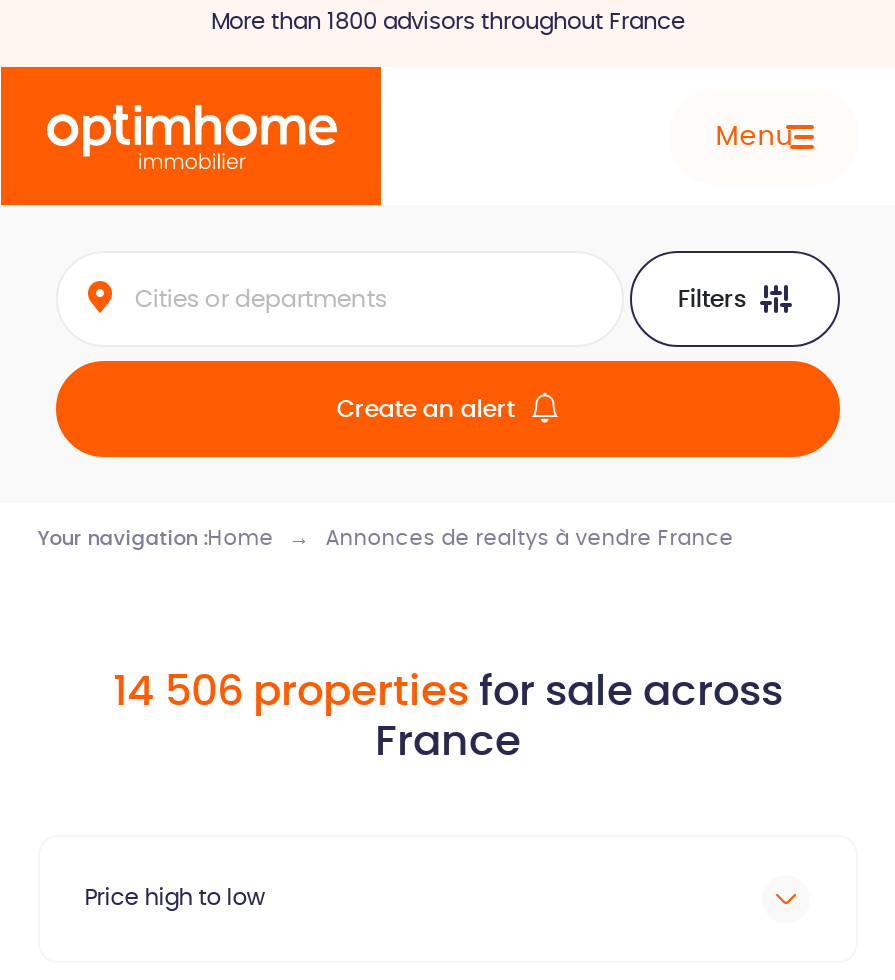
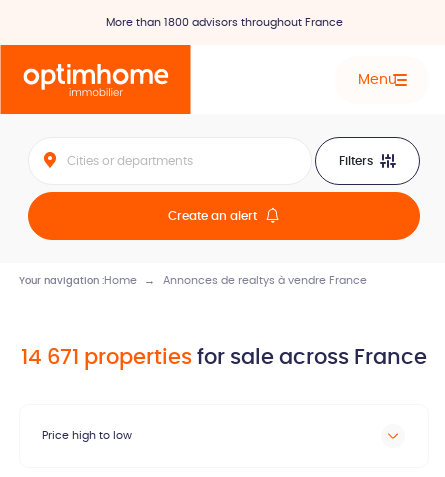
- 14 506 properties for sale across
- France
+ 14 671 properties for sale across France
